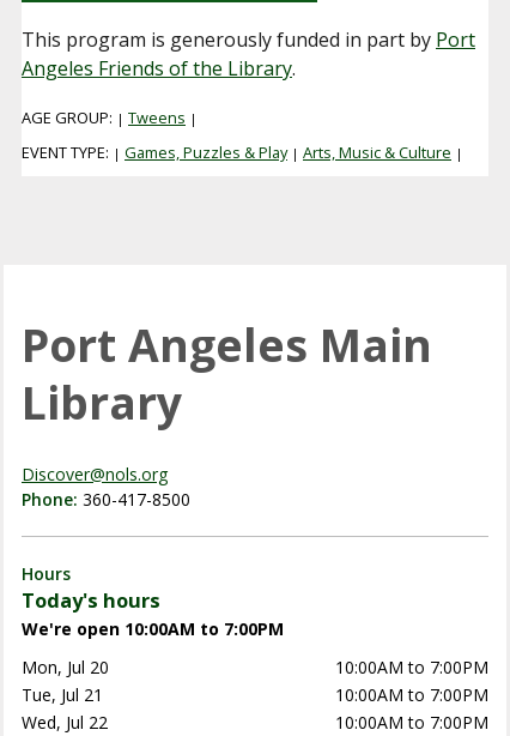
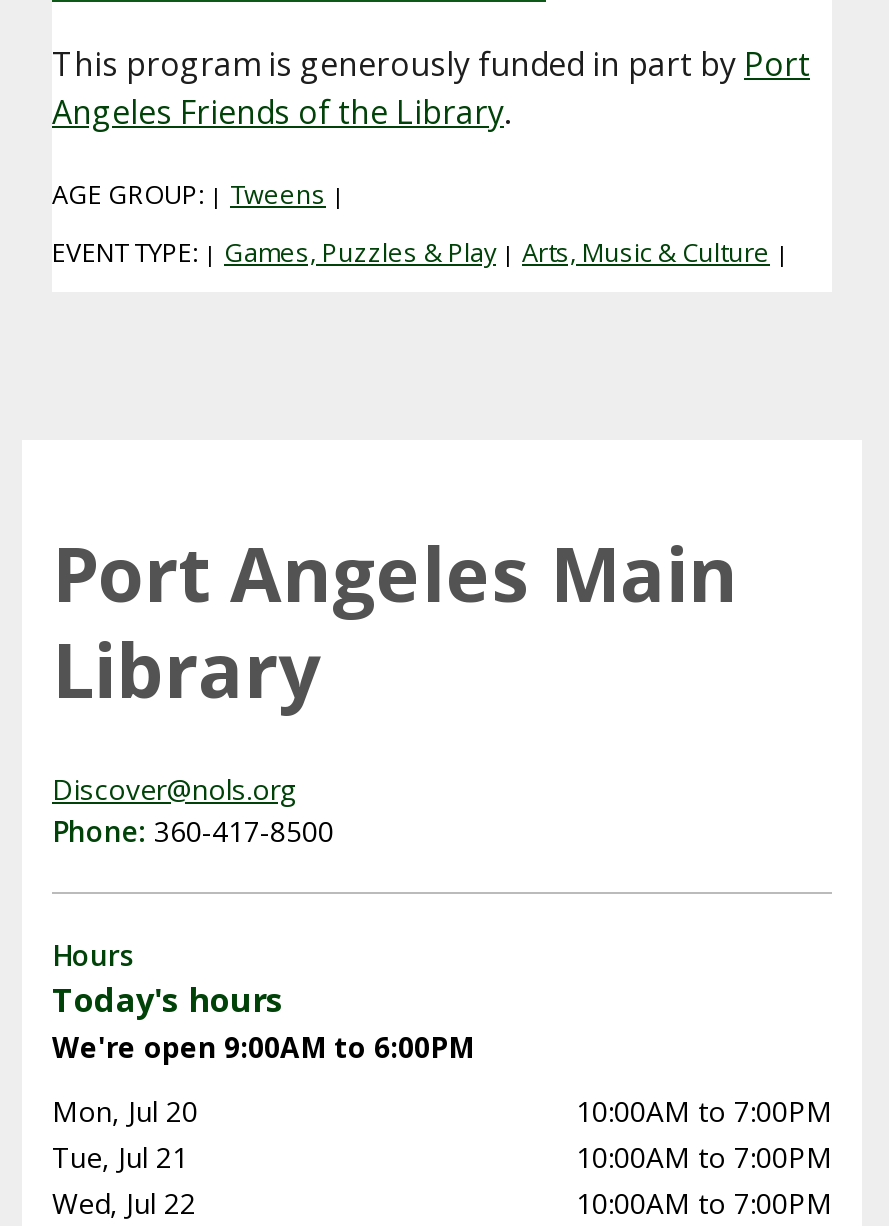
- We're open 10:00AM to 7:00PM
+ We're open 9:00AM to 6:00PM
